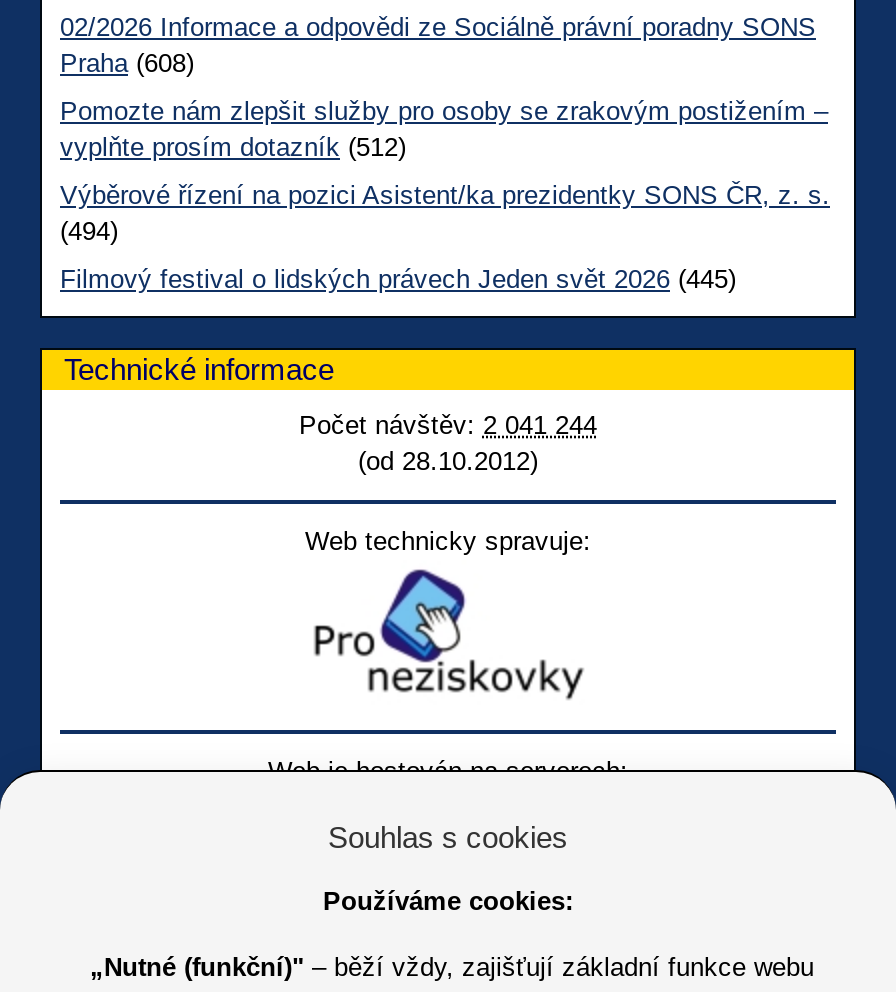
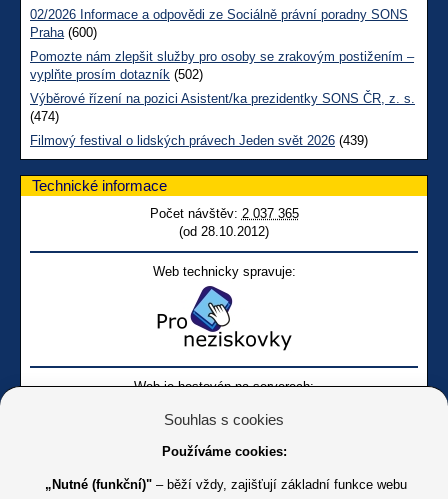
- Praha (608)
+ Praha (600)

- vyplňte prosím dotazník (512)
+ vyplňte prosím dotazník (502)

- (494)
+ (474)

- Filmový festival o lidských právech Jeden svět 2026 (445)
+ Filmový festival o lidských právech Jeden svět 2026 (439)

- Počet návštěv: 2 041 244
+ Počet návštěv: 2 037 365
